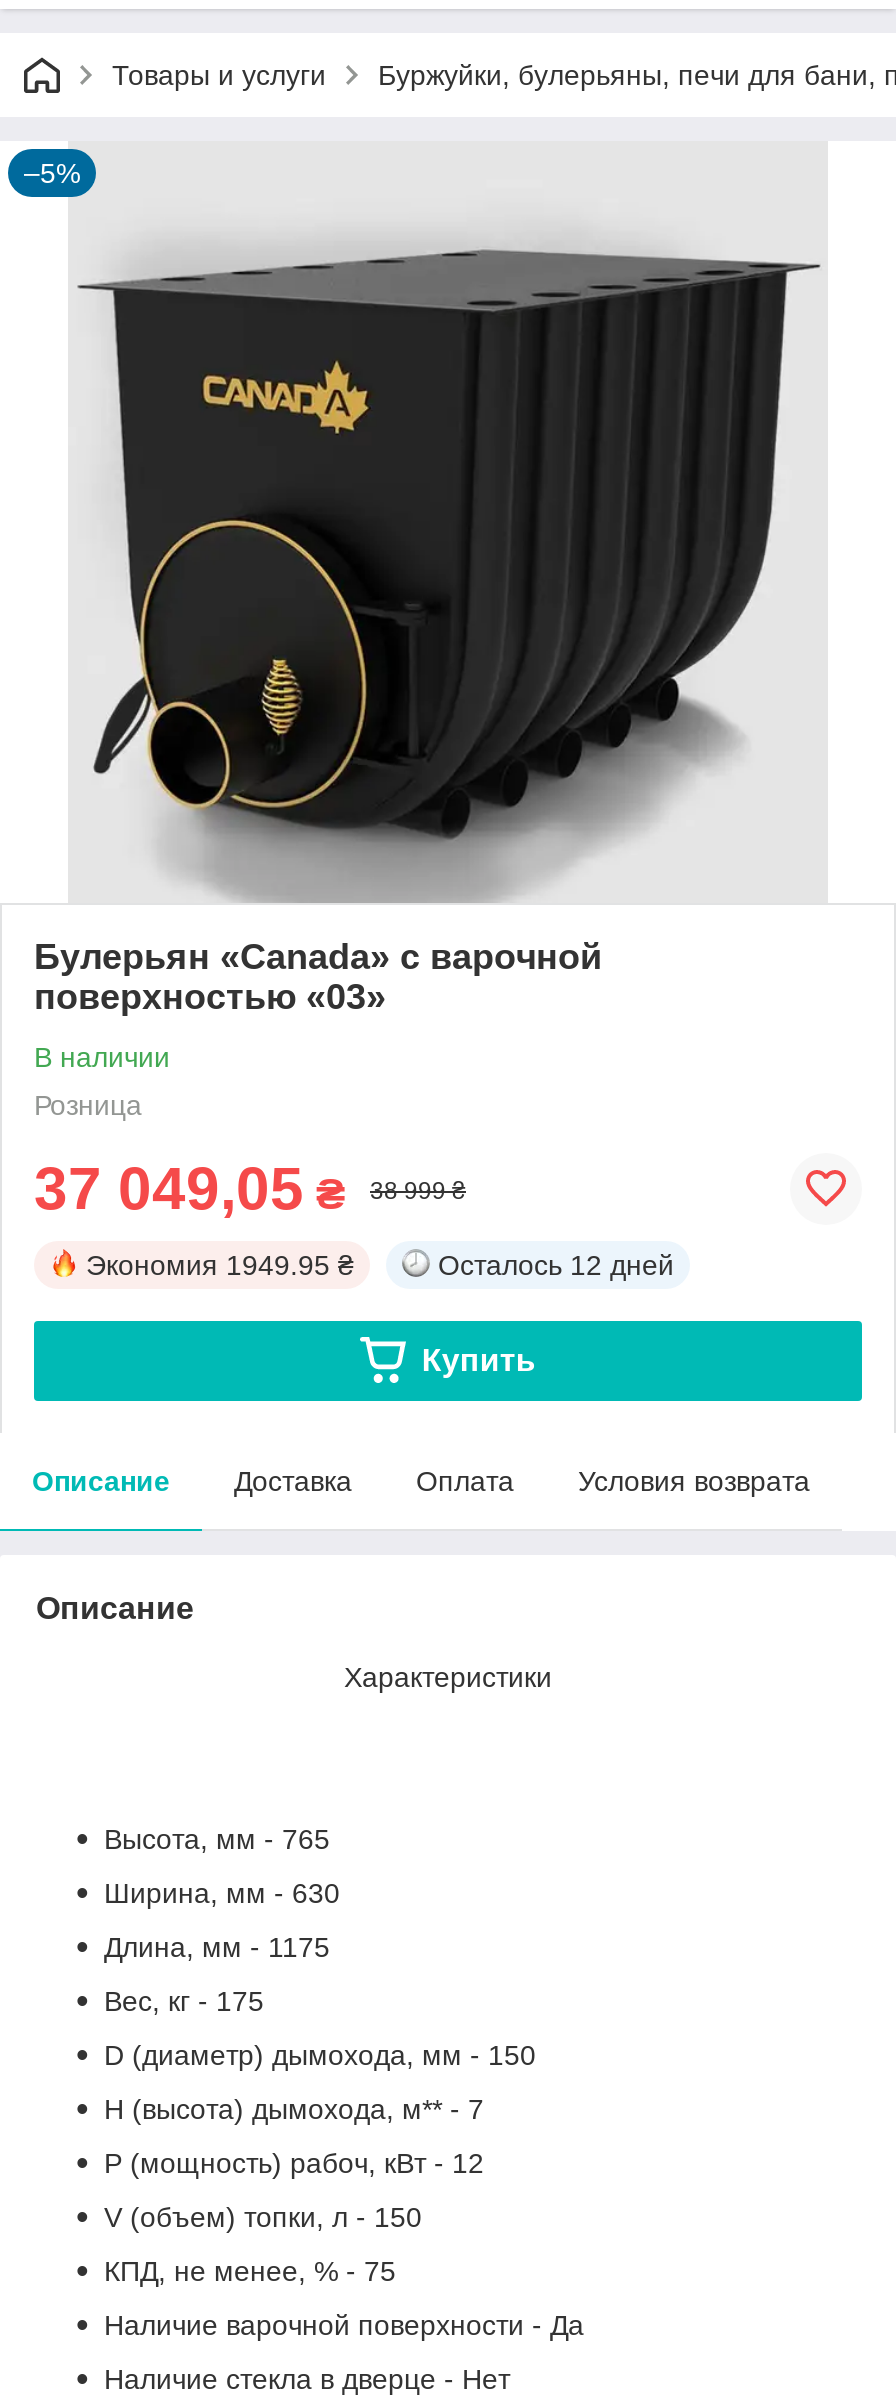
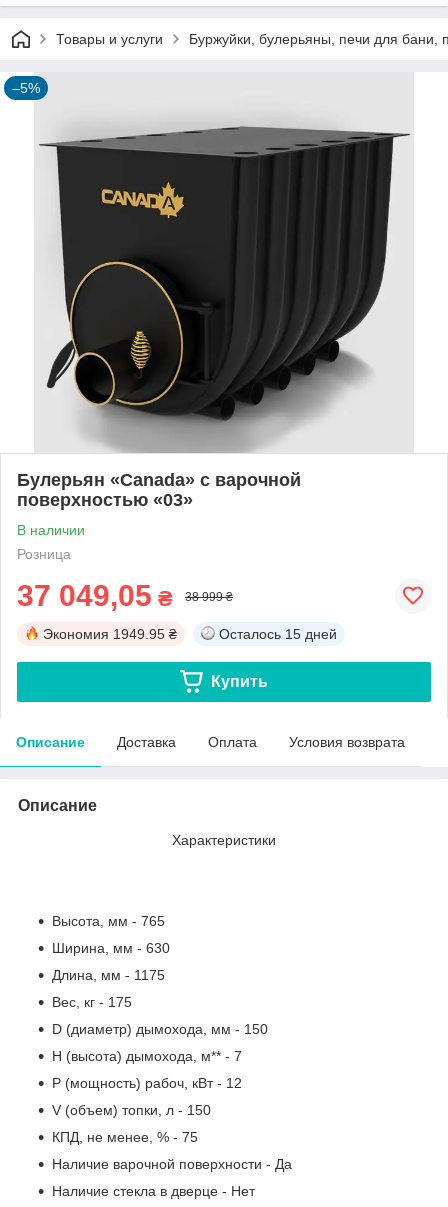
- Осталось 12 дней
+ Осталось 15 дней
